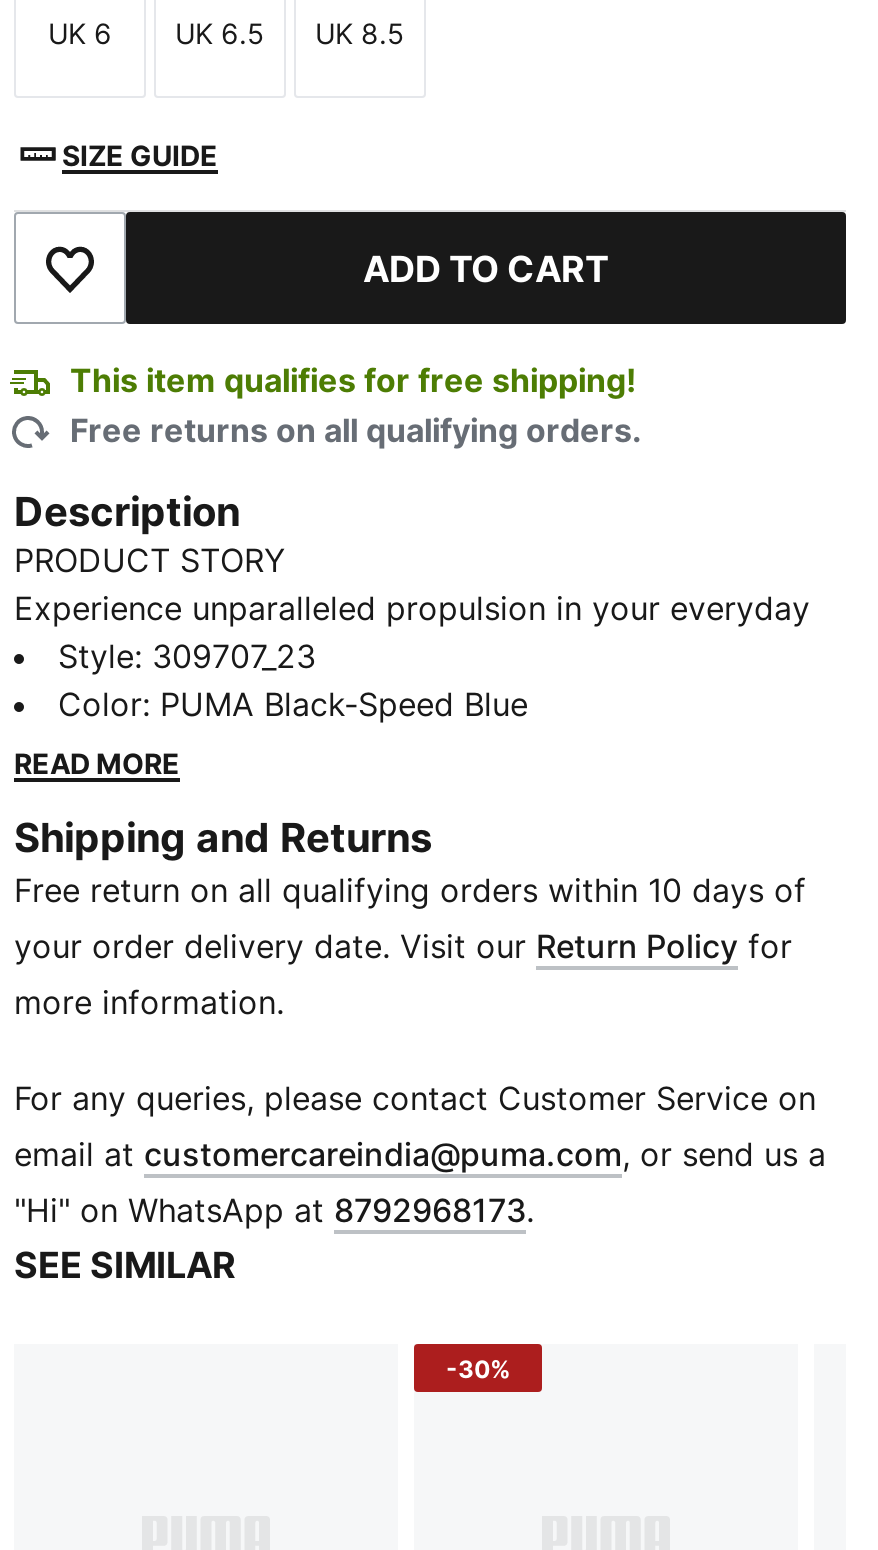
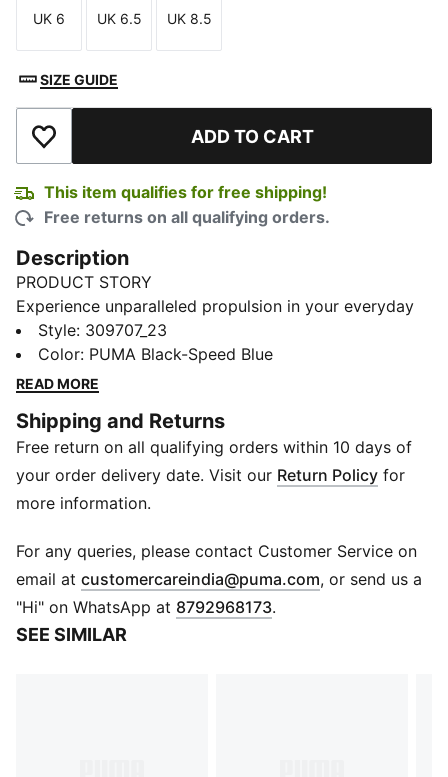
- -30%
